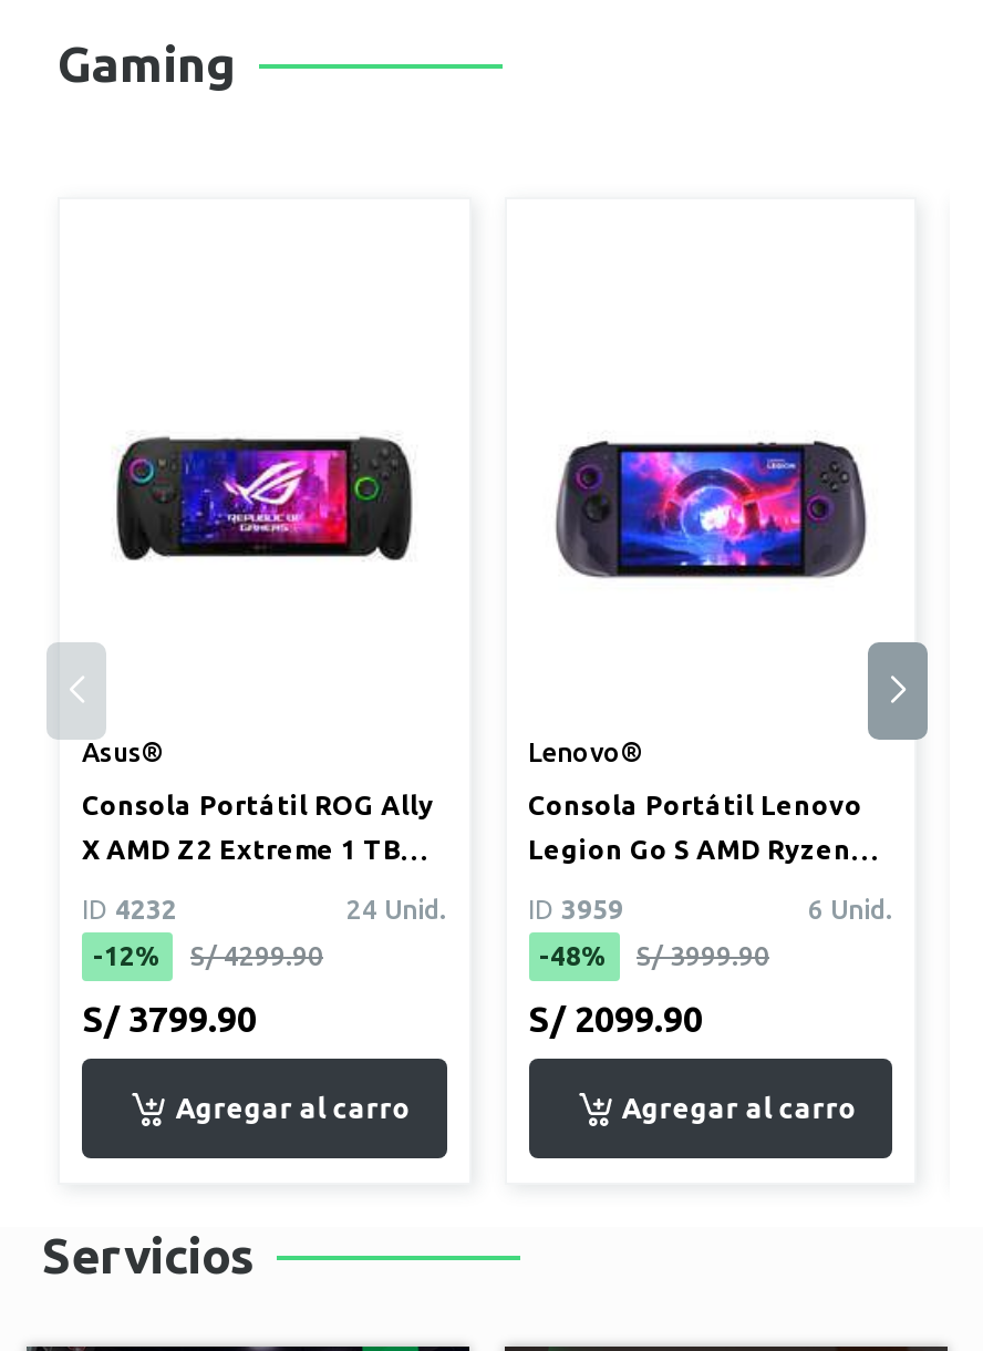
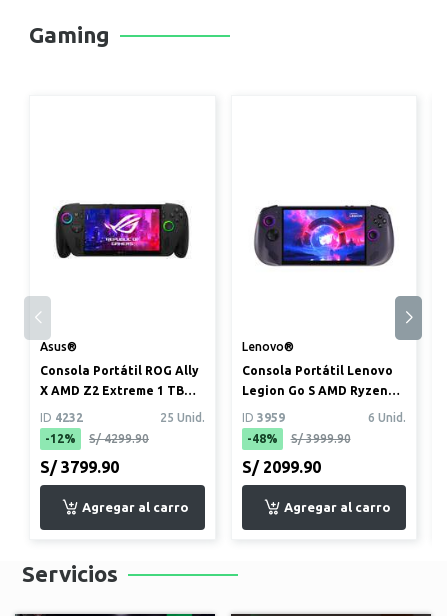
- 24 Unid.
+ 25 Unid.
